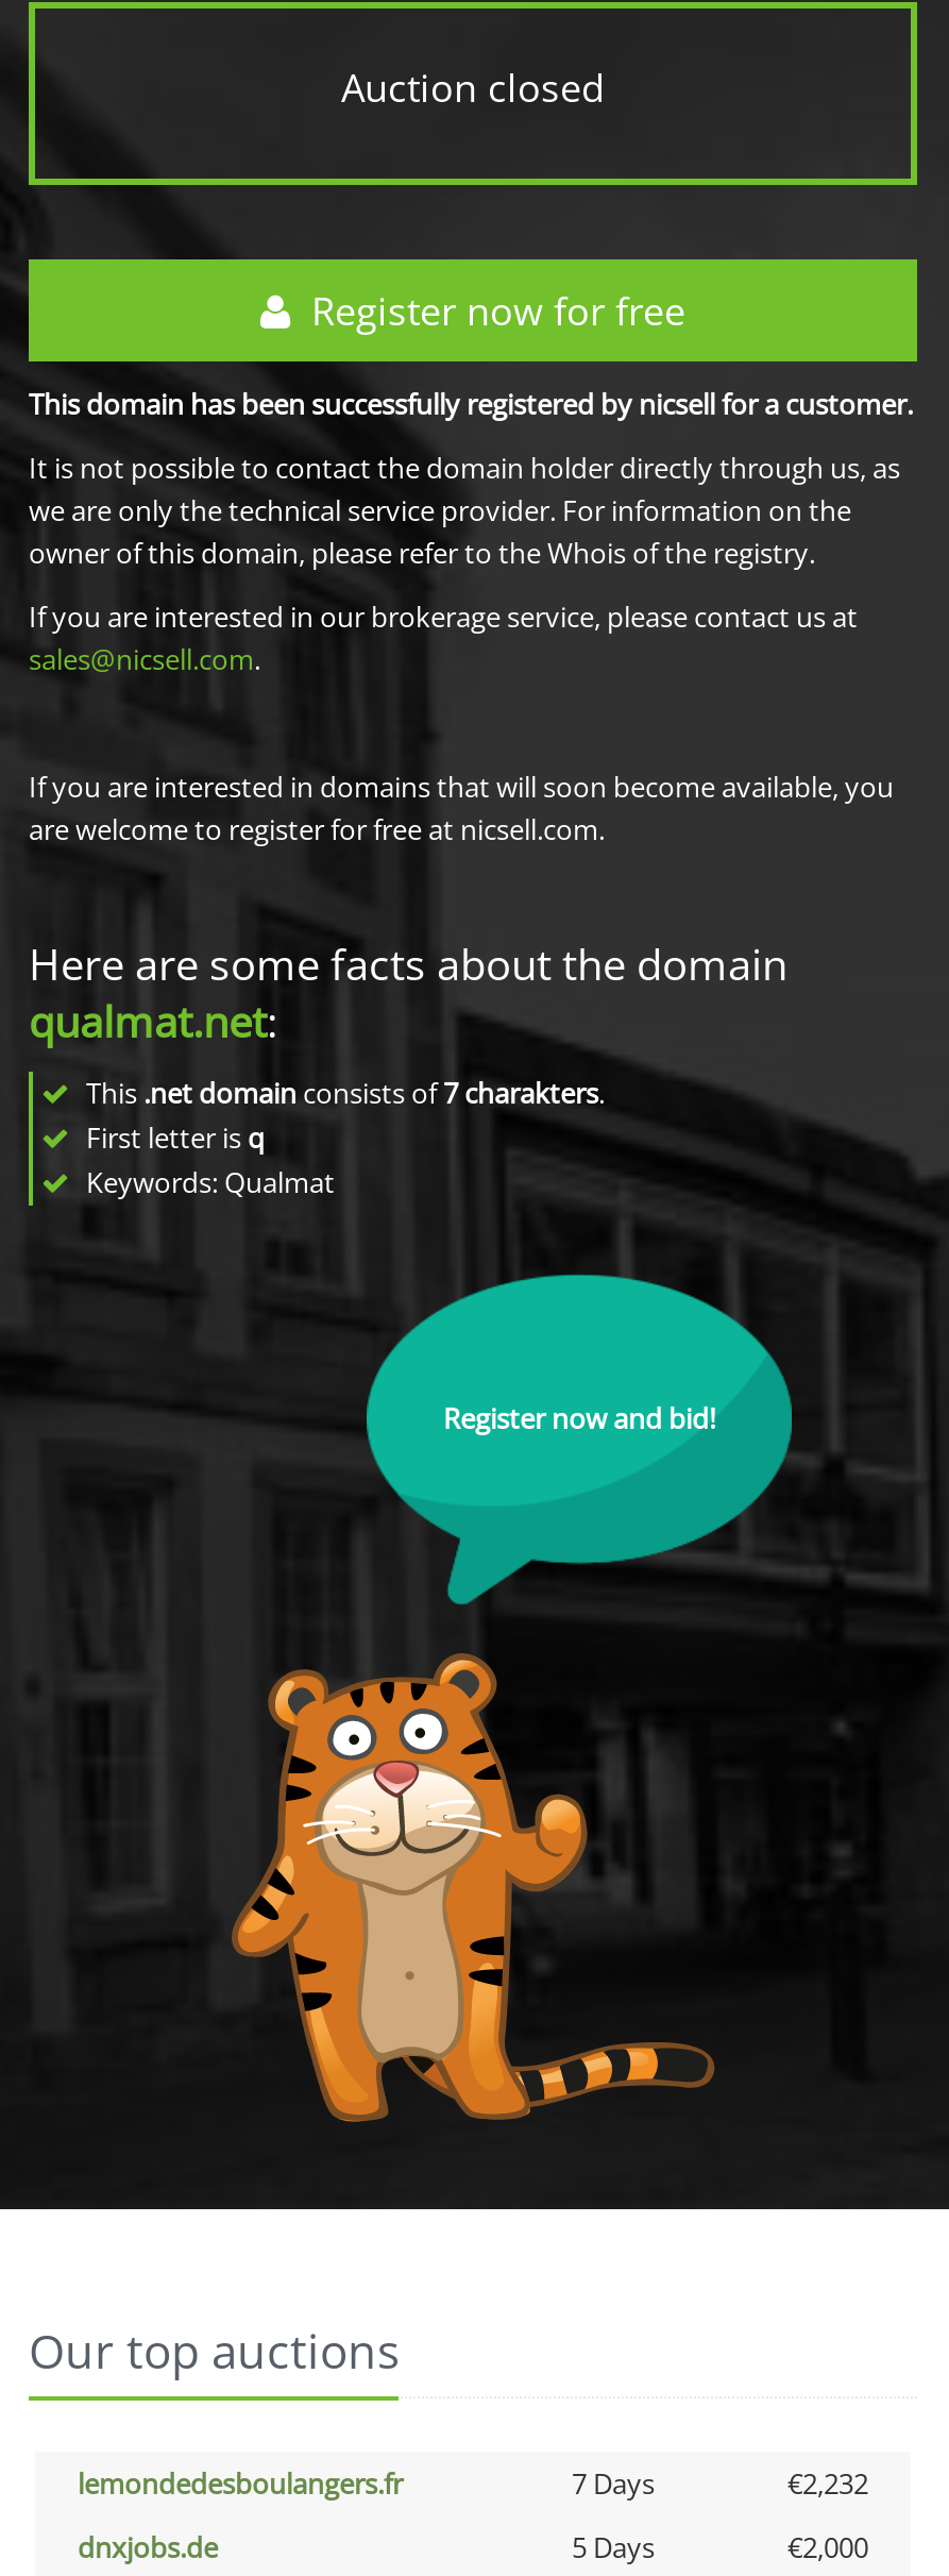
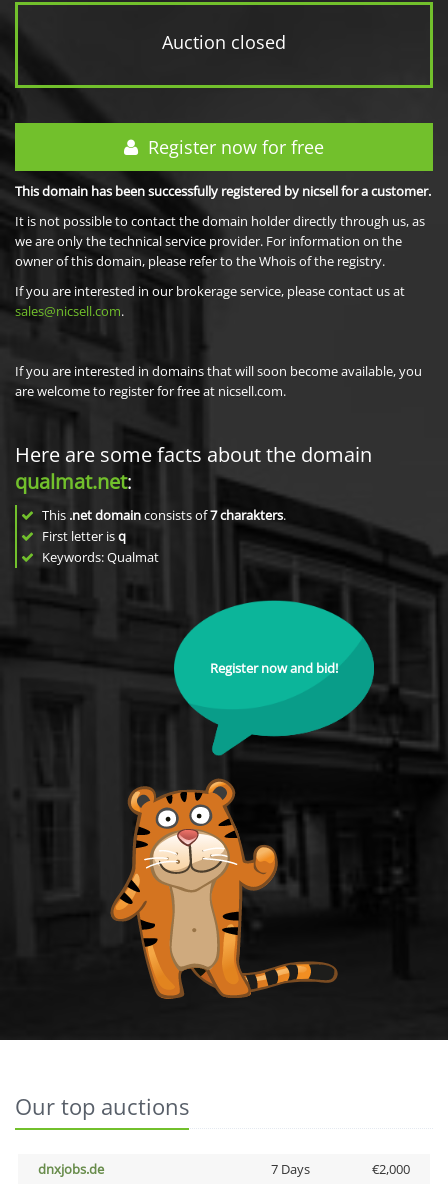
- lemondedesboulangers.fr
- 7 Days
- €2,232

- 5 Days
+ 7 Days
